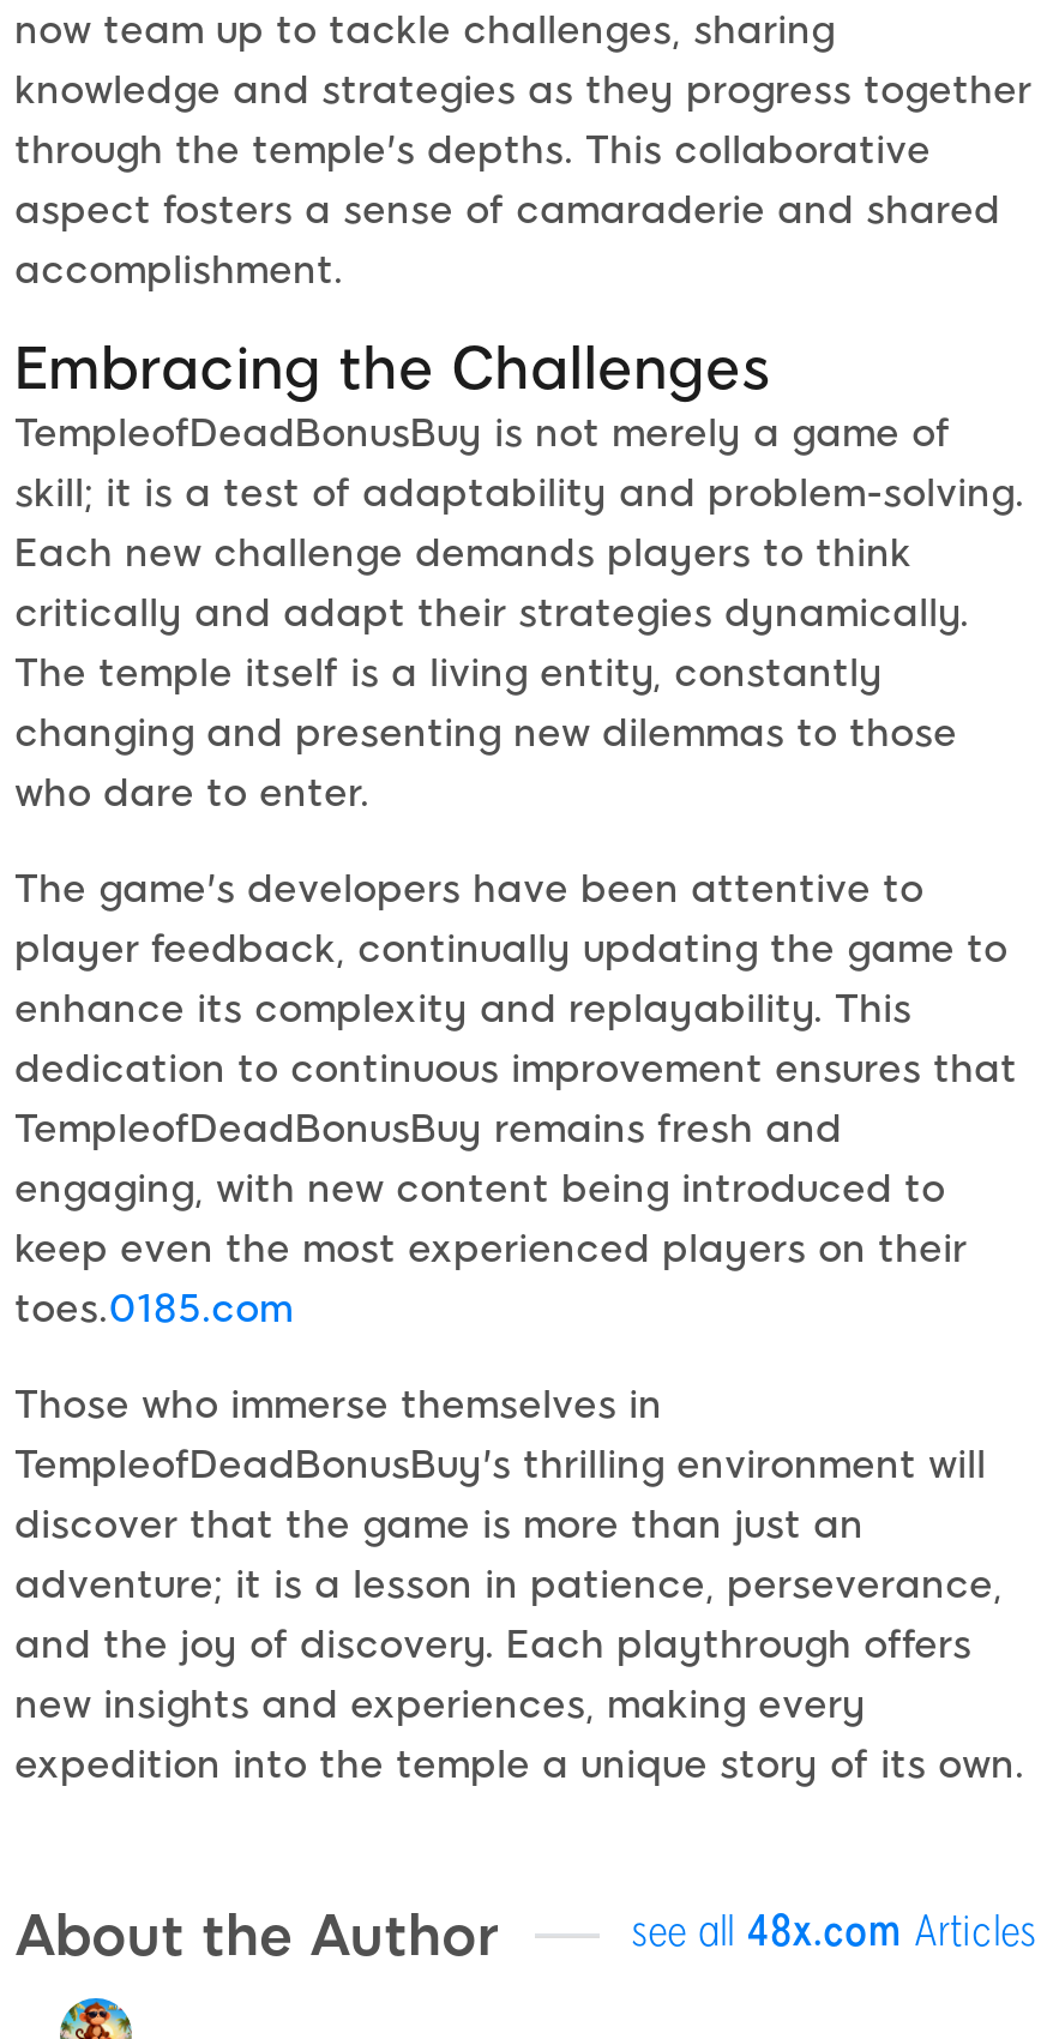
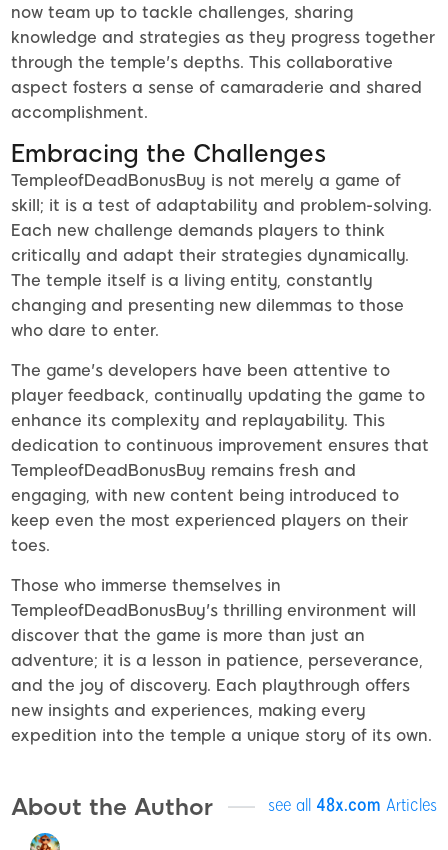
- toes.0185.com
+ toes.
